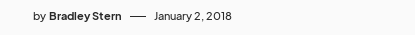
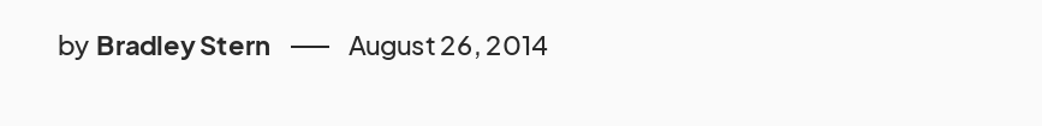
- January 2, 2018
+ August 26, 2014
